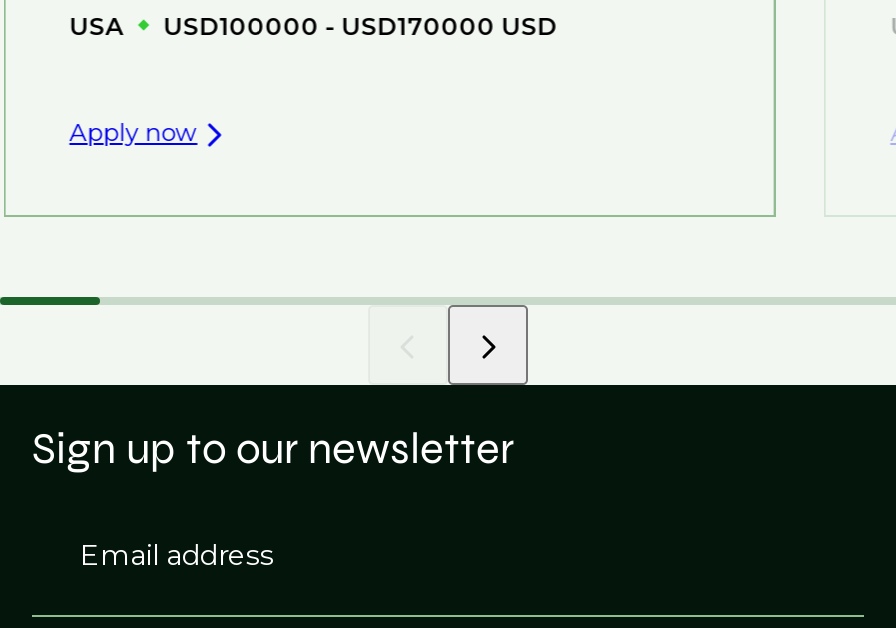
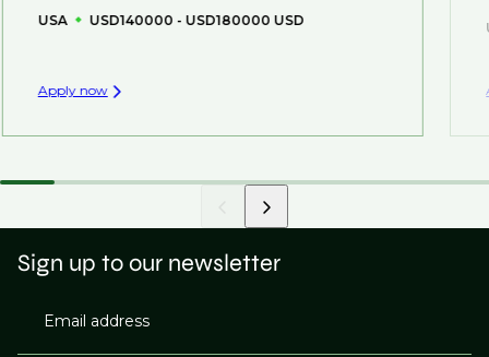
- USA USD100000 - USD170000 USD
+ USA USD140000 - USD180000 USD
